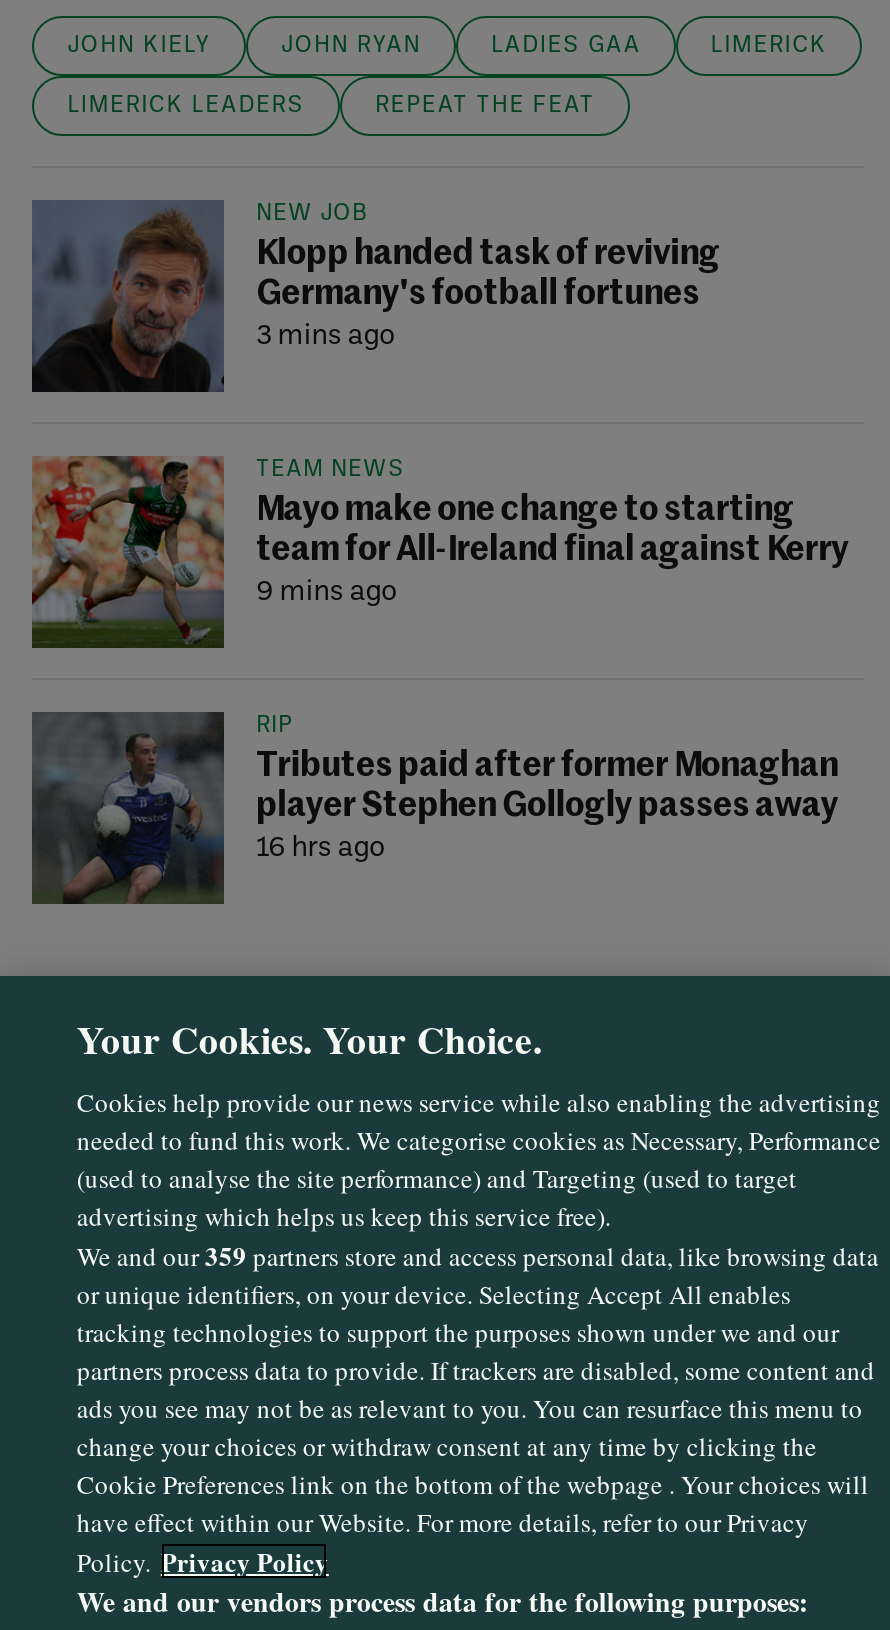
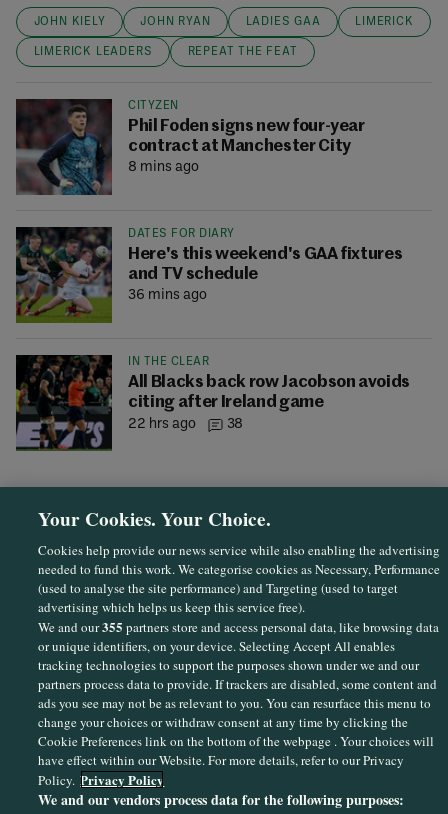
- [image]
- NEW JOB
- Klopp handed task of reviving
- Germany's football fortunes
- 3 mins ago
+ [image]
+ CITYZEN
+ Phil Foden signs new four-year
+ contract at Manchester City
+ 8 mins ago

- [image]
- TEAM NEWS
- Mayo make one change to starting
- team for All-Ireland final against Kerry
- 9 mins ago
+ [image]
+ DATES FOR DIARY
+ Here's this weekend's GAA fixtures
+ and TV schedule
+ 36 mins ago

- [image]
- RIP
- Tributes paid after former Monaghan
- player Stephen Gollogly passes away
- 16 hrs ago
+ [image]
+ IN THE CLEAR
+ All Blacks back row Jacobson avoids
+ citing after Ireland game
+ 22 hrs ago
+ 38

- We and our359 partners store and access personal data, like browsing data
+ We and our355 partners store and access personal data, like browsing data
